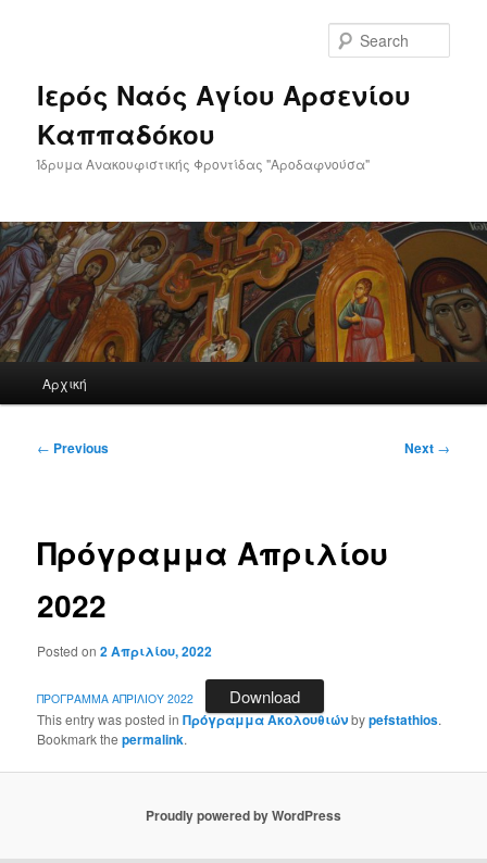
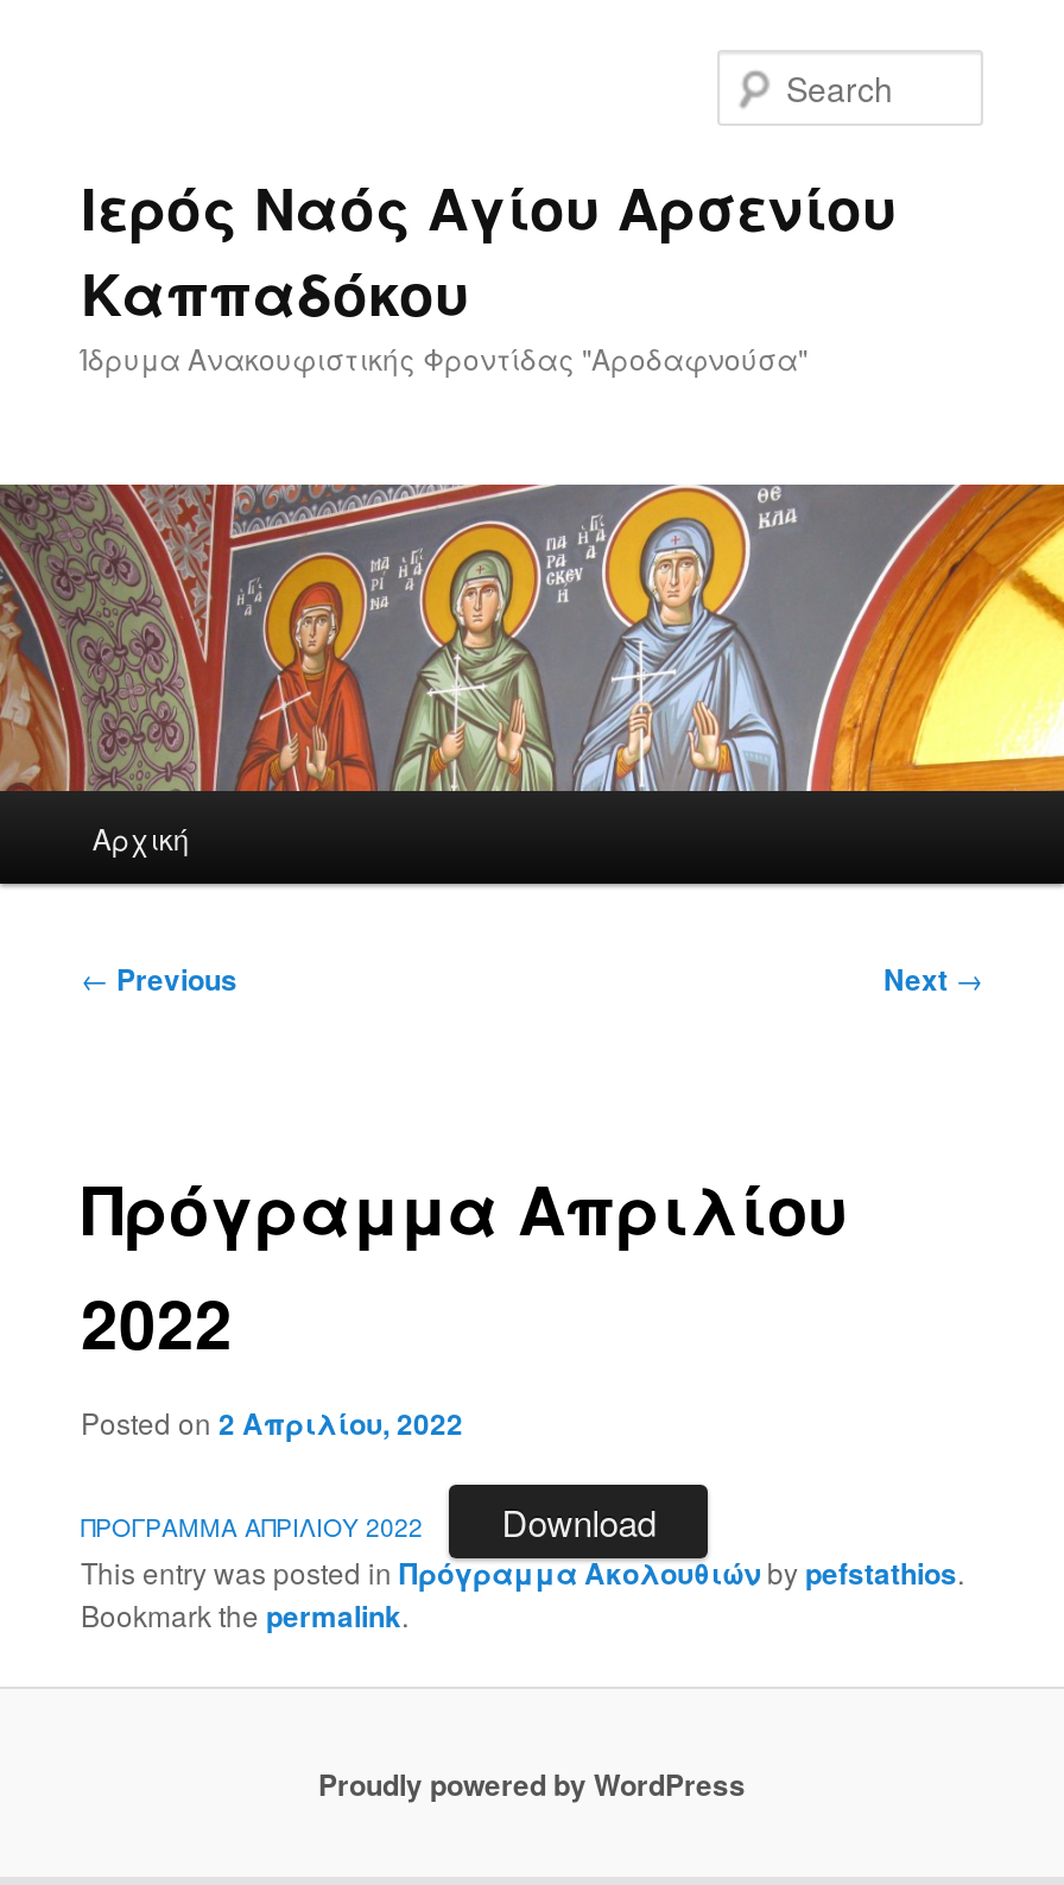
- [image]
+ [image]
